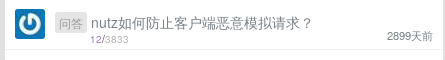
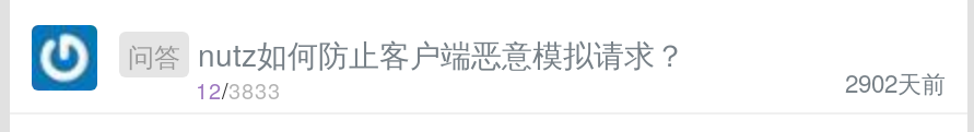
- 2899天前
+ 2902天前
